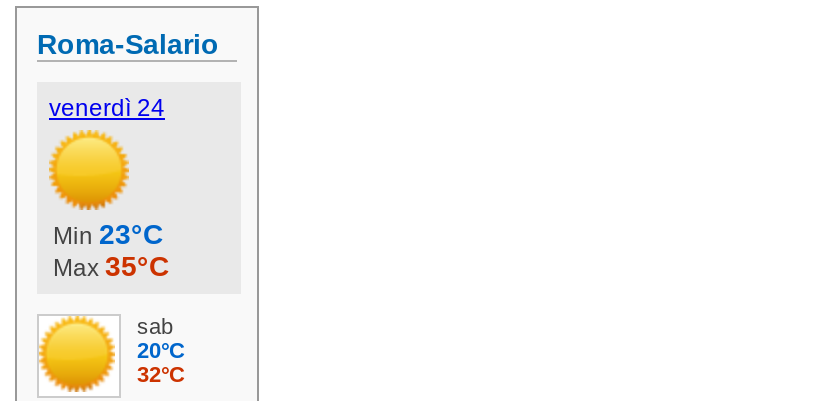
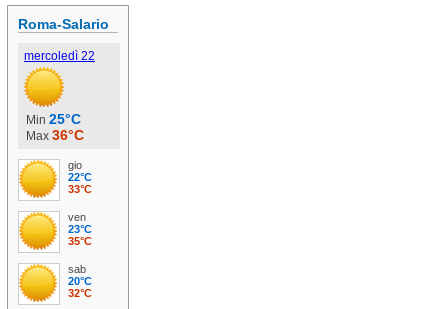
- venerdì 24
+ mercoledì 22

- Min 23°C
- Max 35°C
+ Min 25°C
+ Max 36°C
+ gio
+ 22°C
+ 33°C
+ ven
+ 23°C
+ 35°C
